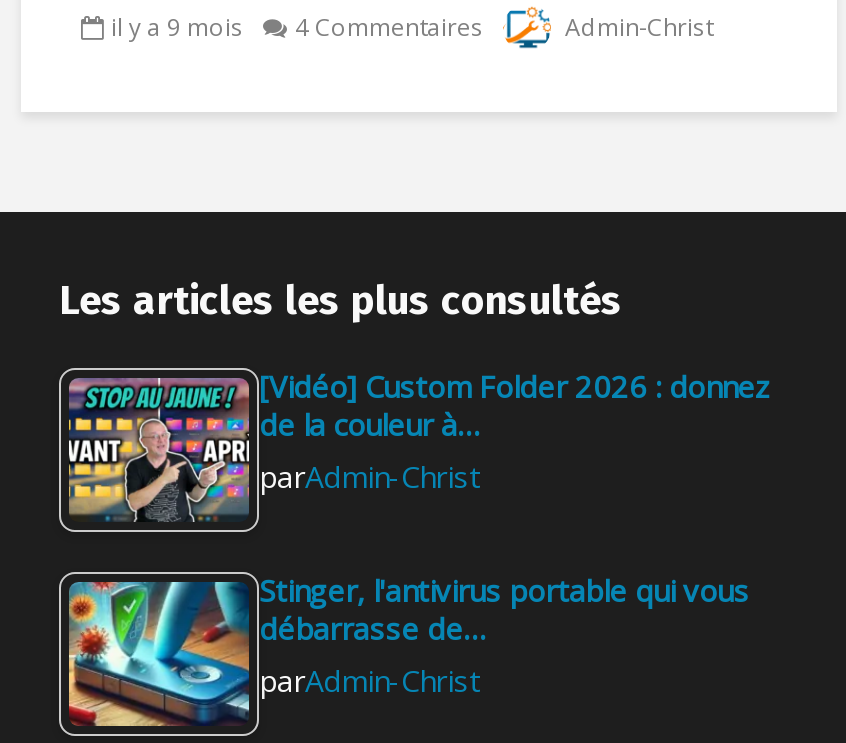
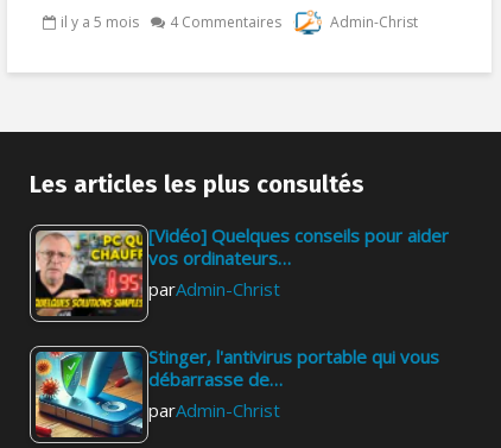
- il y a 9 mois 4 Commentaires
+ il y a 5 mois 4 Commentaires

- [image]
- [Vidéo] Custom Folder 2026 : donnez
- de la couleur à…
+ [image]
+ [Vidéo] Quelques conseils pour aider
+ vos ordinateurs…
